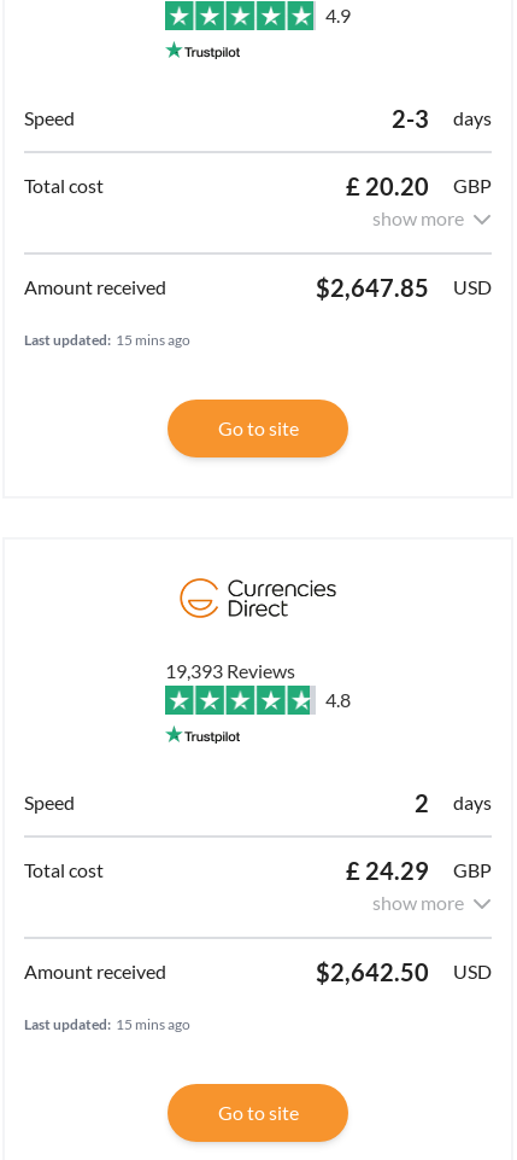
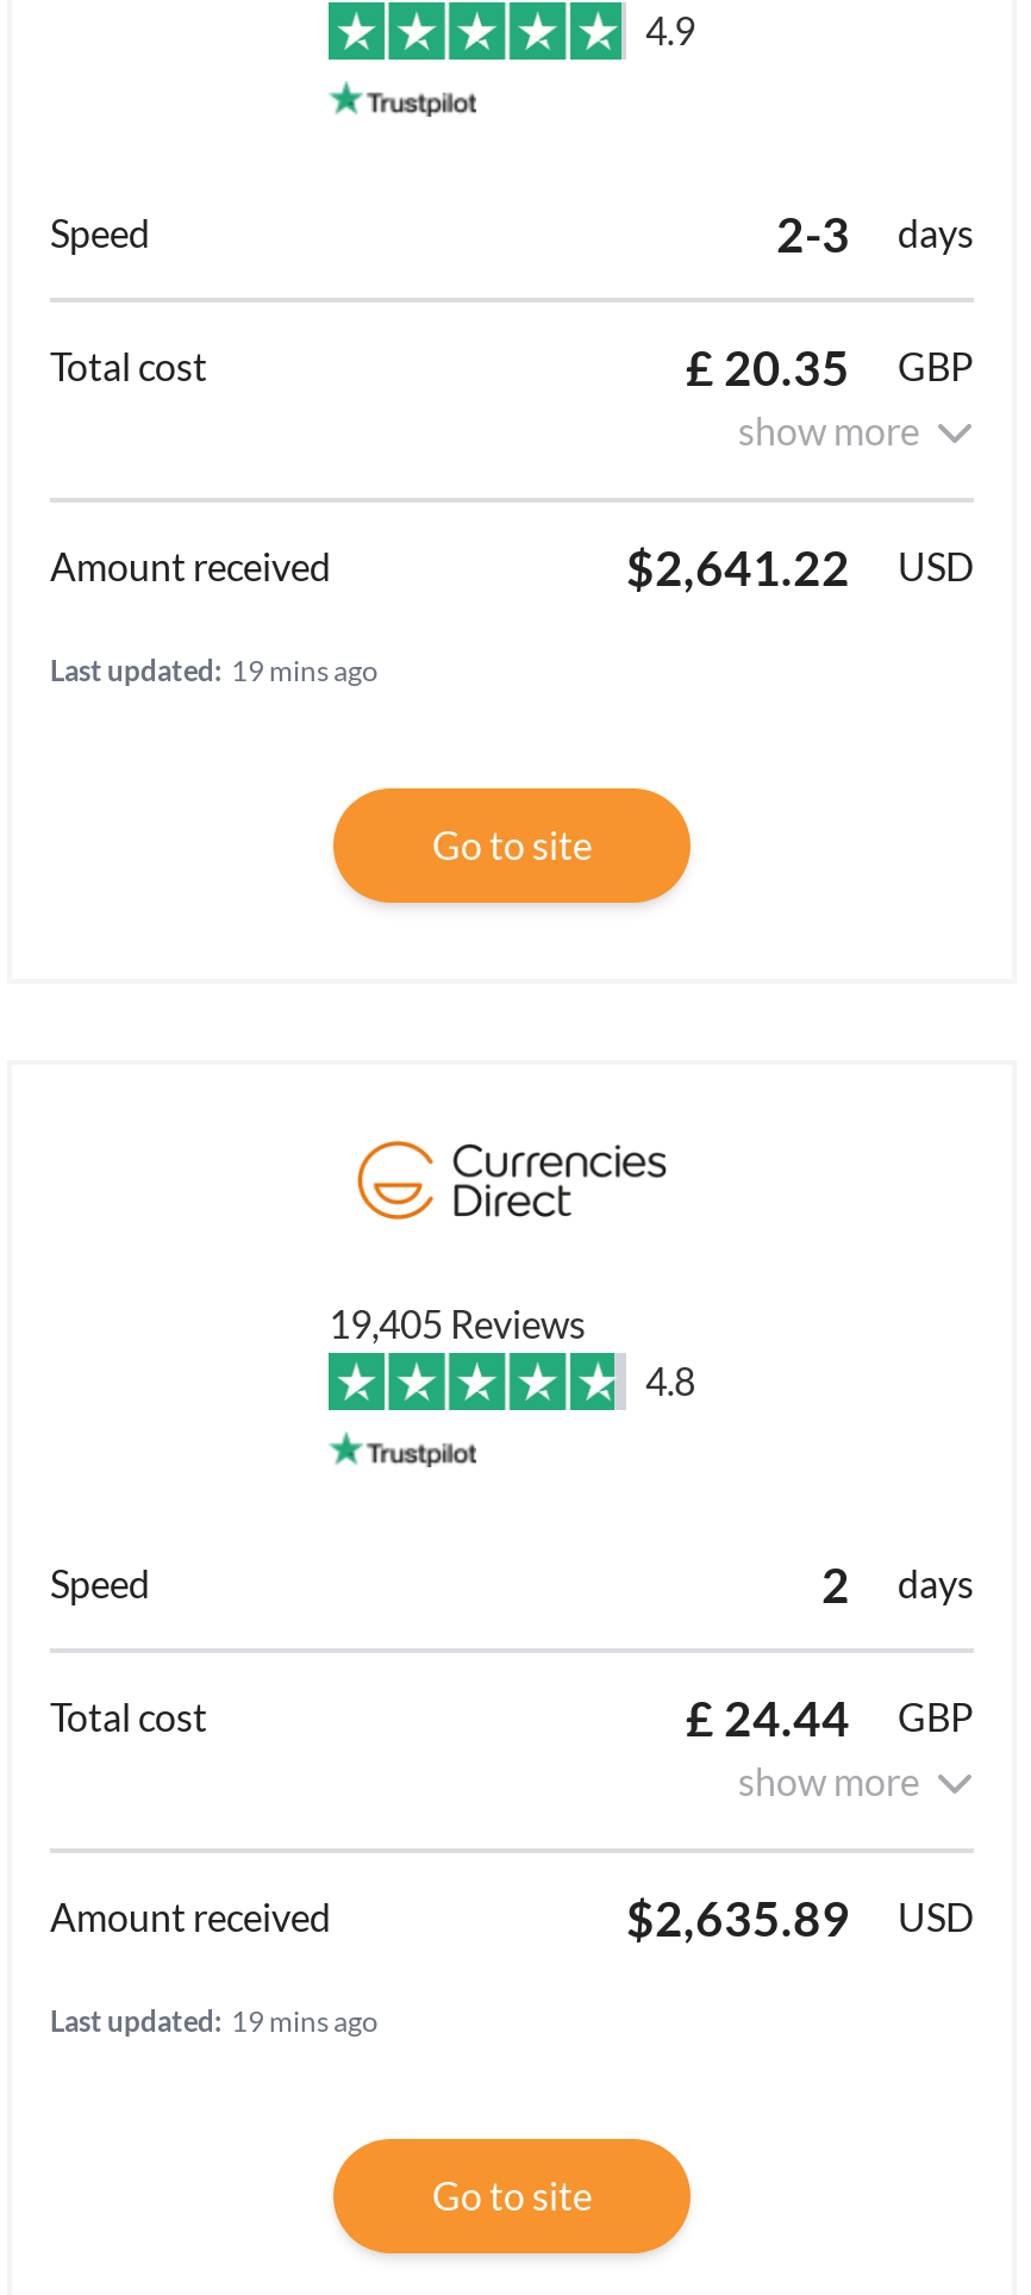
- £ 20.20 GBP
+ £ 20.35 GBP

- $2,647.85 USD
+ $2,641.22 USD

- Last updated: 15 mins ago
+ Last updated: 19 mins ago

- 19,393 Reviews
+ 19,405 Reviews

- £ 24.29 GBP
+ £ 24.44 GBP

- $2,642.50 USD
+ $2,635.89 USD

- Last updated: 15 mins ago
+ Last updated: 19 mins ago
